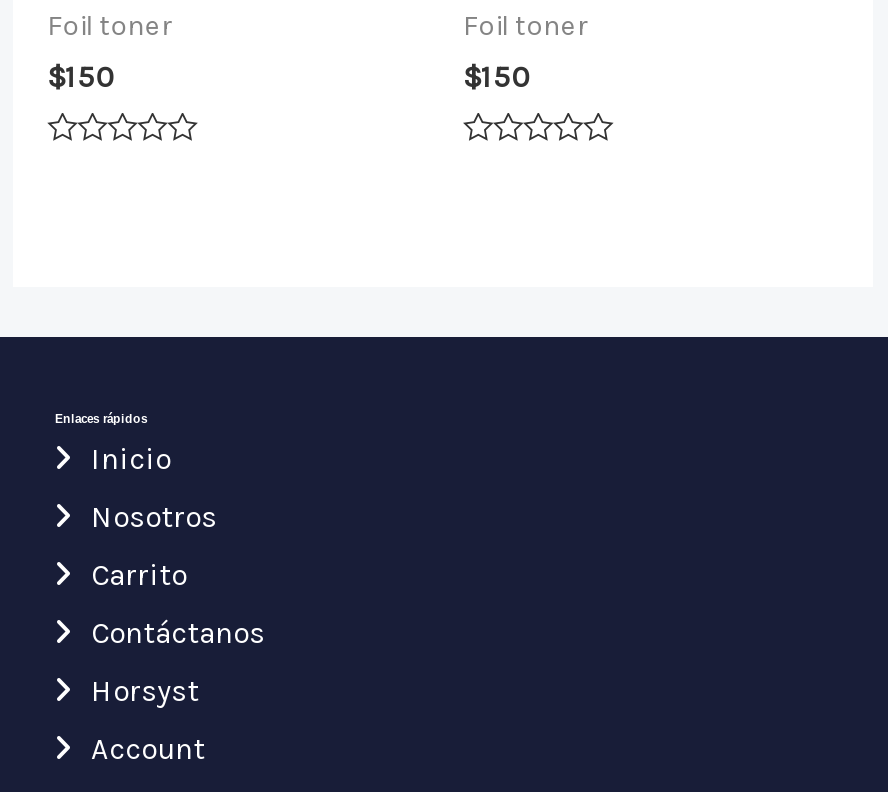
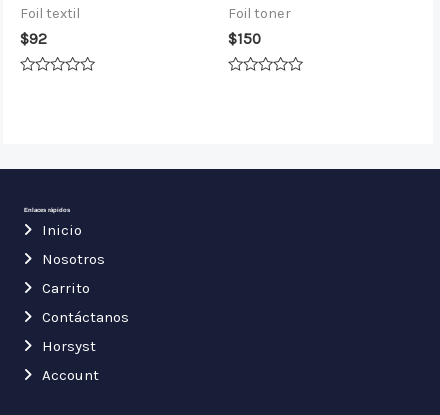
- Foil toner
+ Foil textil

- $150
+ $92
